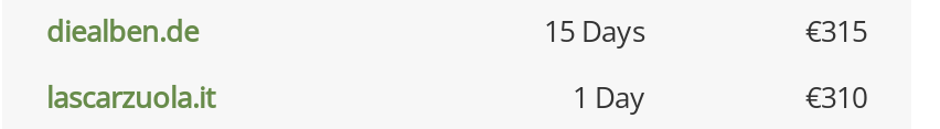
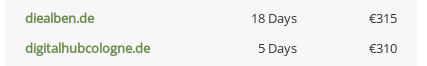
- 15 Days
+ 18 Days

- lascarzuola.it
- 1 Day
+ digitalhubcologne.de
+ 5 Days
